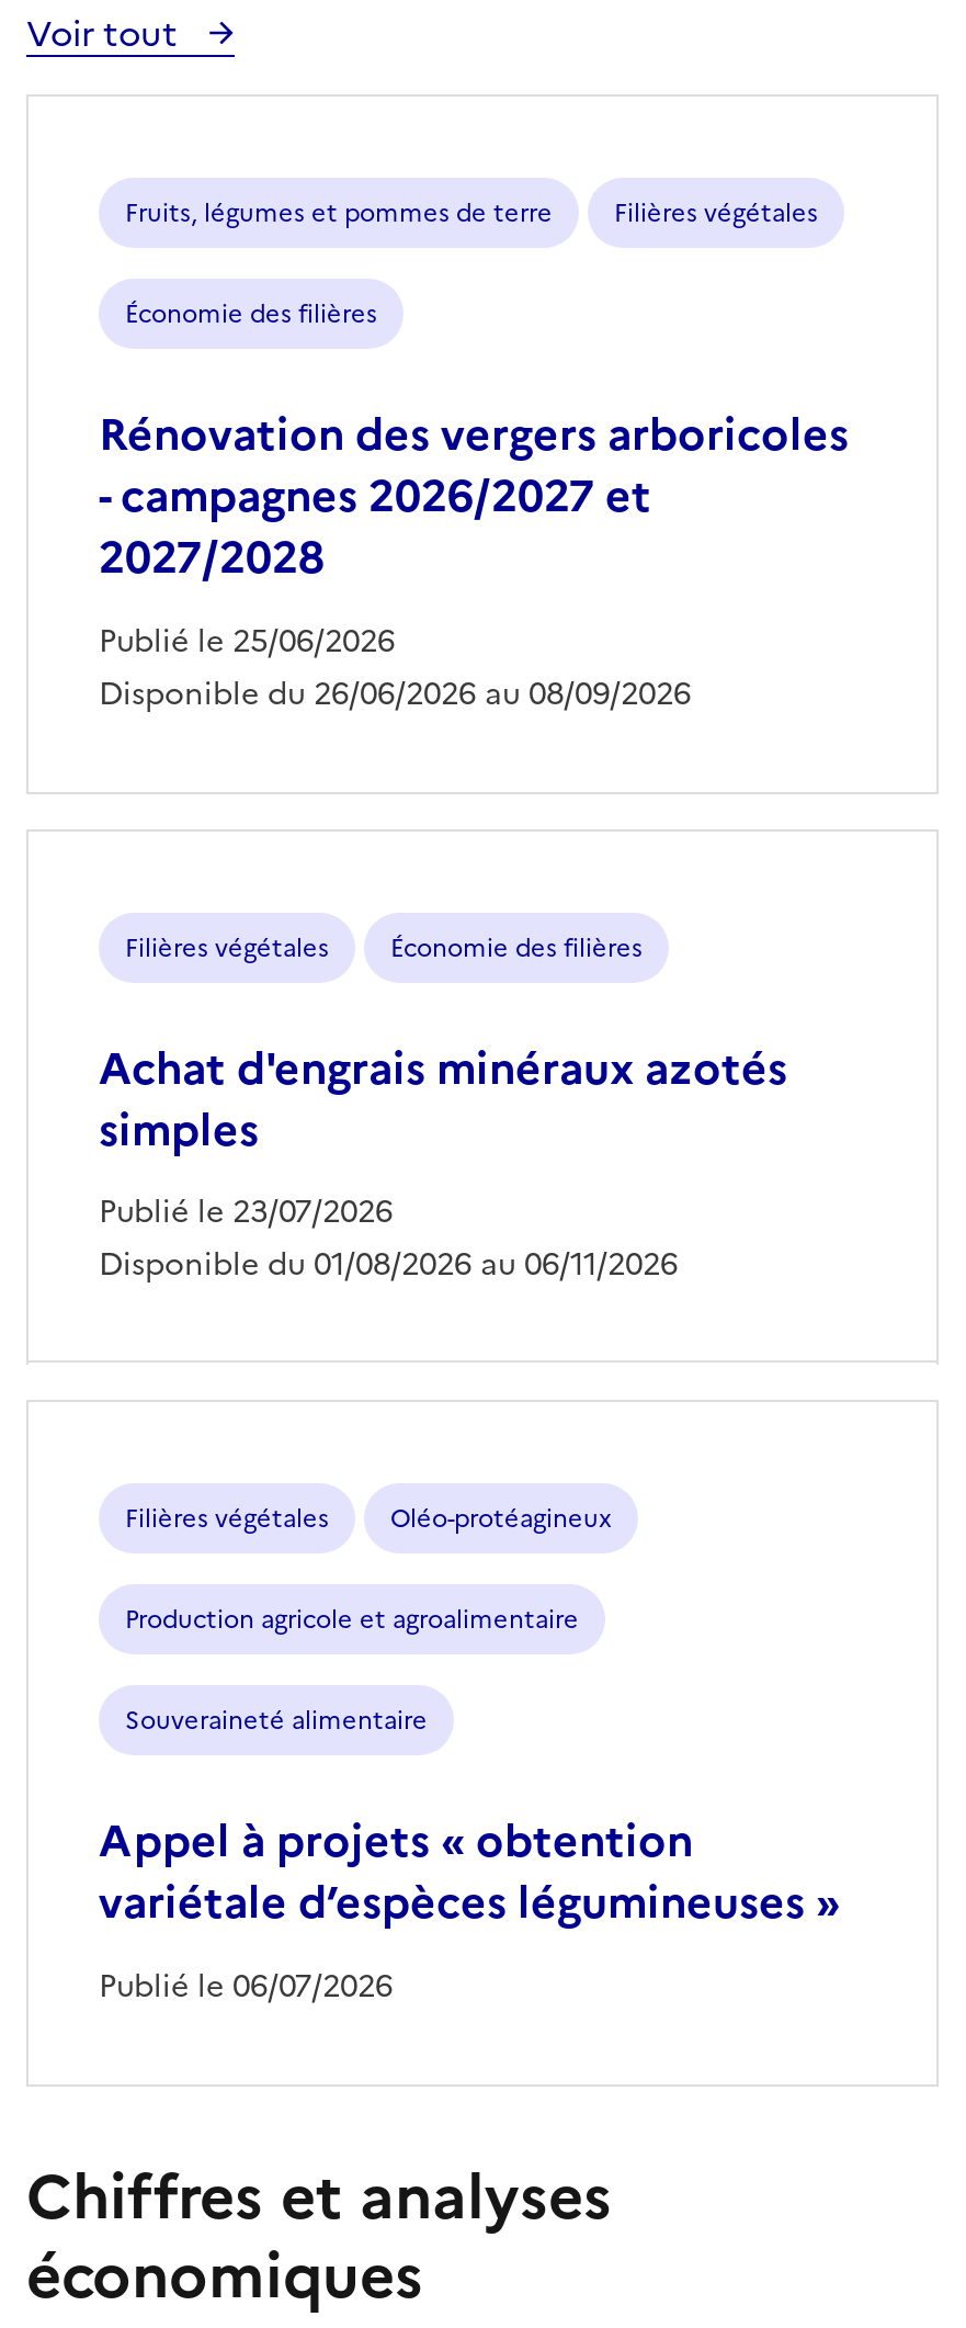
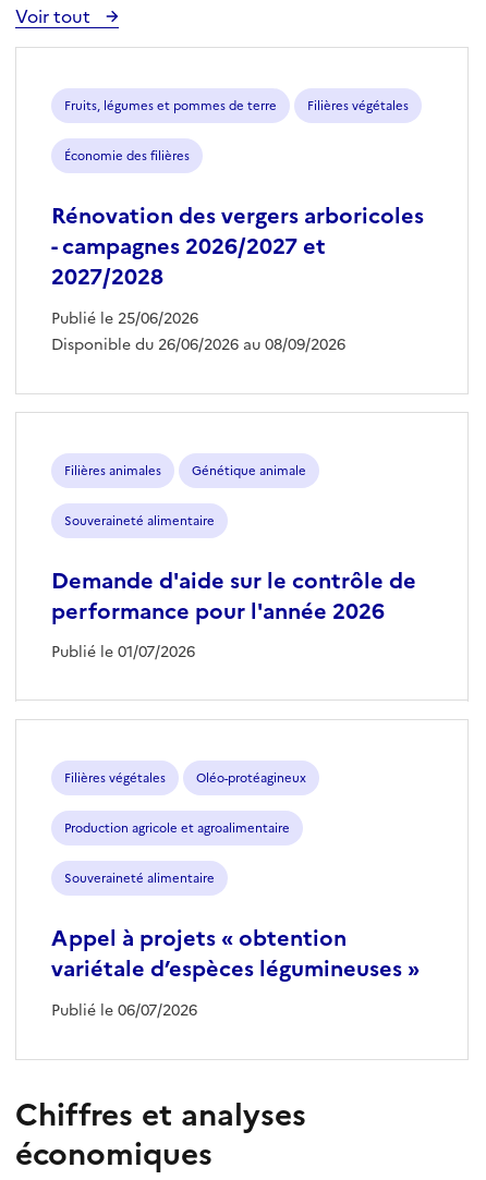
- Filières végétales
- Économie des filières
- Achat d'engrais minéraux azotés
- simples
- Publié le 23/07/2026
- Disponible du 01/08/2026 au 06/11/2026
+ Filières animales
+ Génétique animale
+ Souveraineté alimentaire
+ Demande d'aide sur le contrôle de
+ performance pour l'année 2026
+ Publié le 01/07/2026
